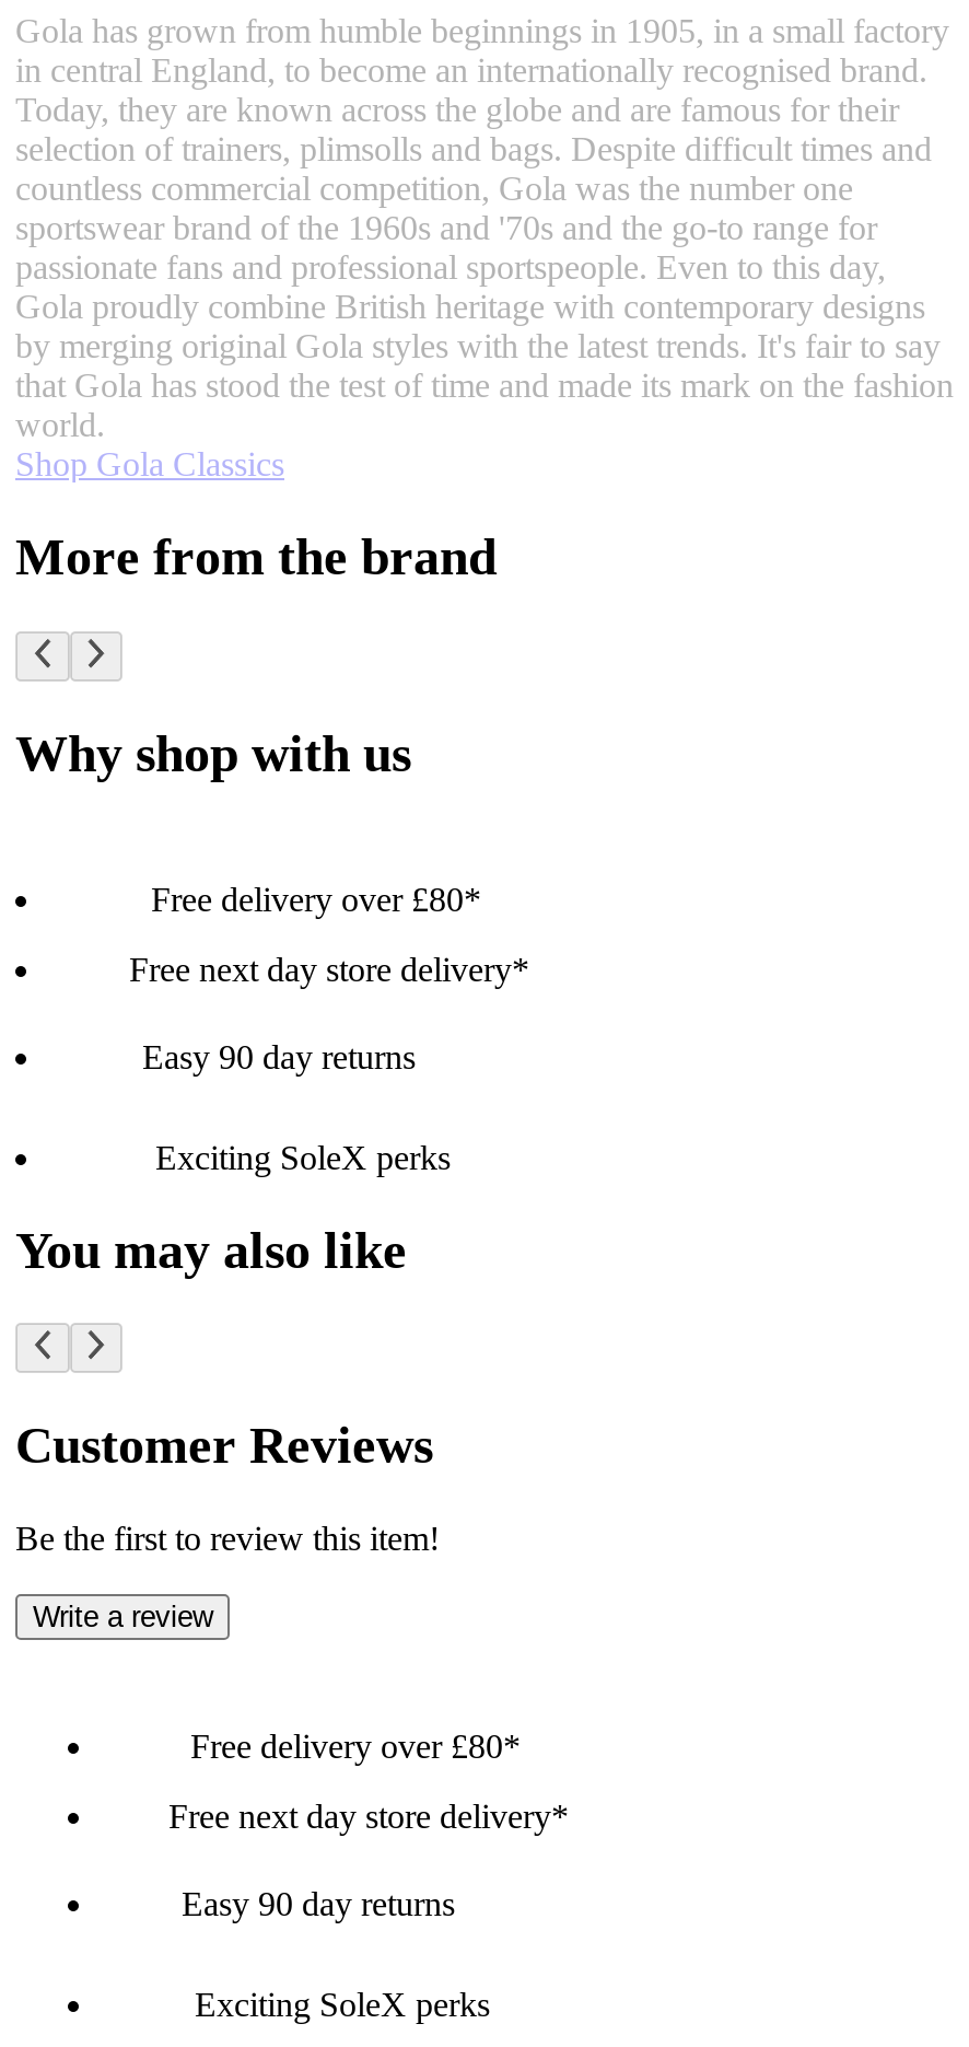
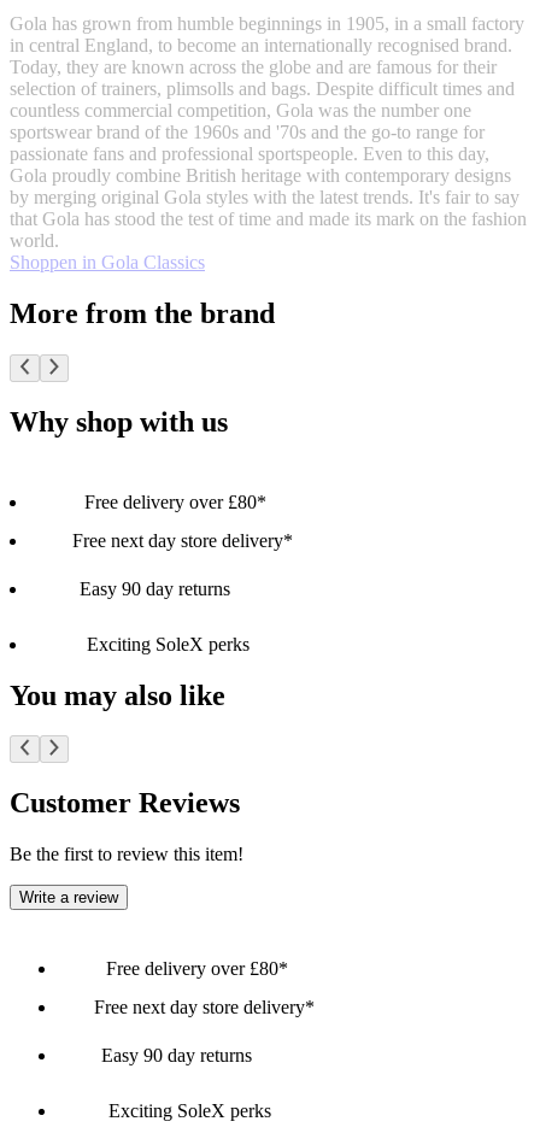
- Shop Gola Classics
+ Shoppen in Gola Classics
